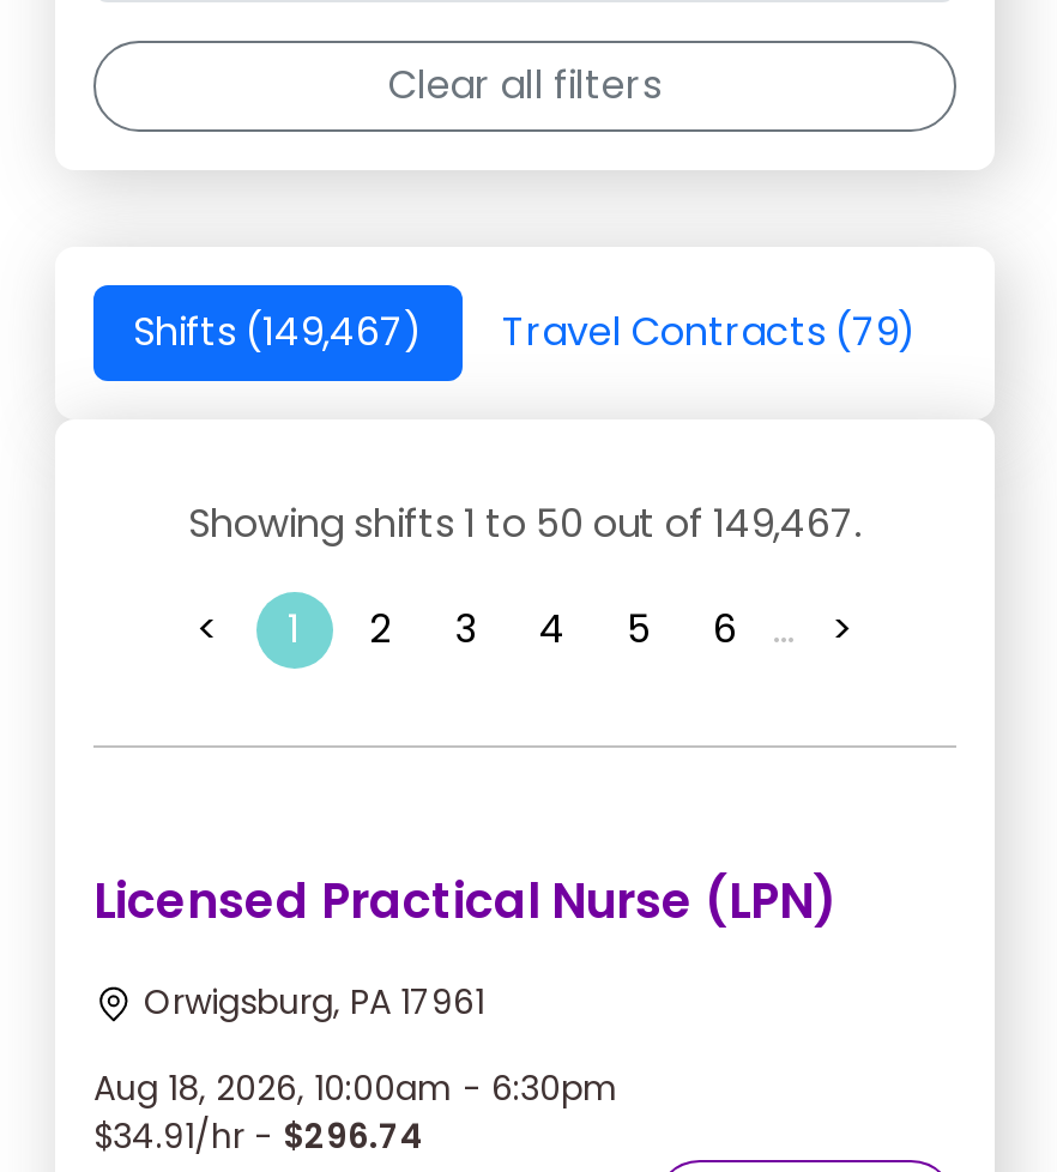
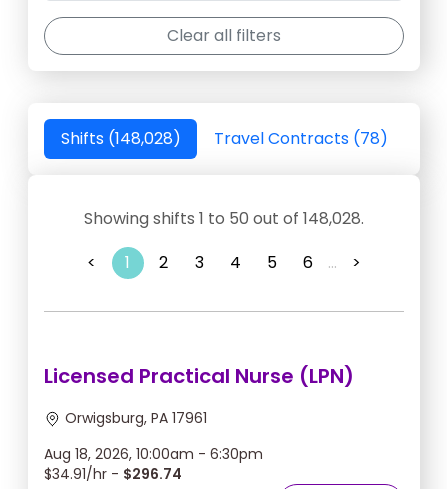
- Shifts (149,467)
+ Shifts (148,028)

- Travel Contracts (79)
+ Travel Contracts (78)

- Showing shifts 1 to 50 out of 149,467.
+ Showing shifts 1 to 50 out of 148,028.
